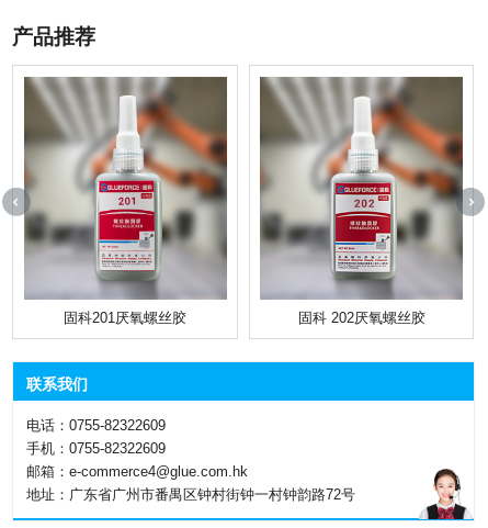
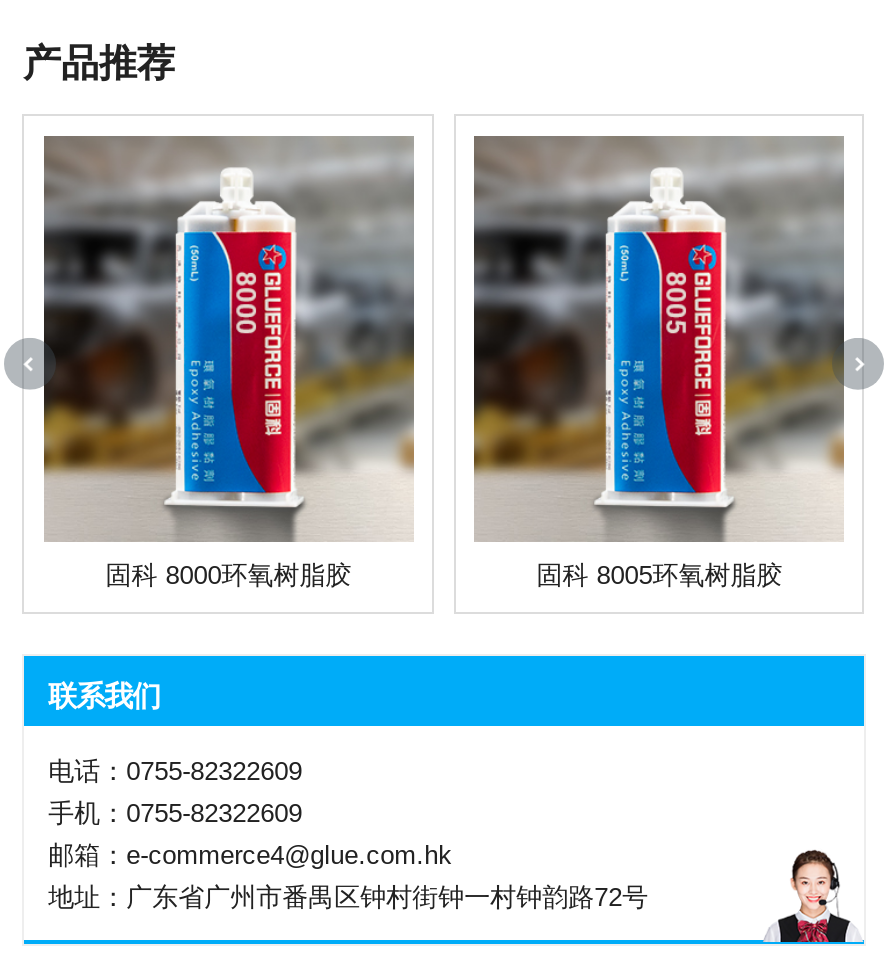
- [image]
- 固科201厌氧螺丝胶
+ [image]
+ 固科 8000环氧树脂胶

- [image]
- 固科 202厌氧螺丝胶
+ [image]
+ 固科 8005环氧树脂胶
